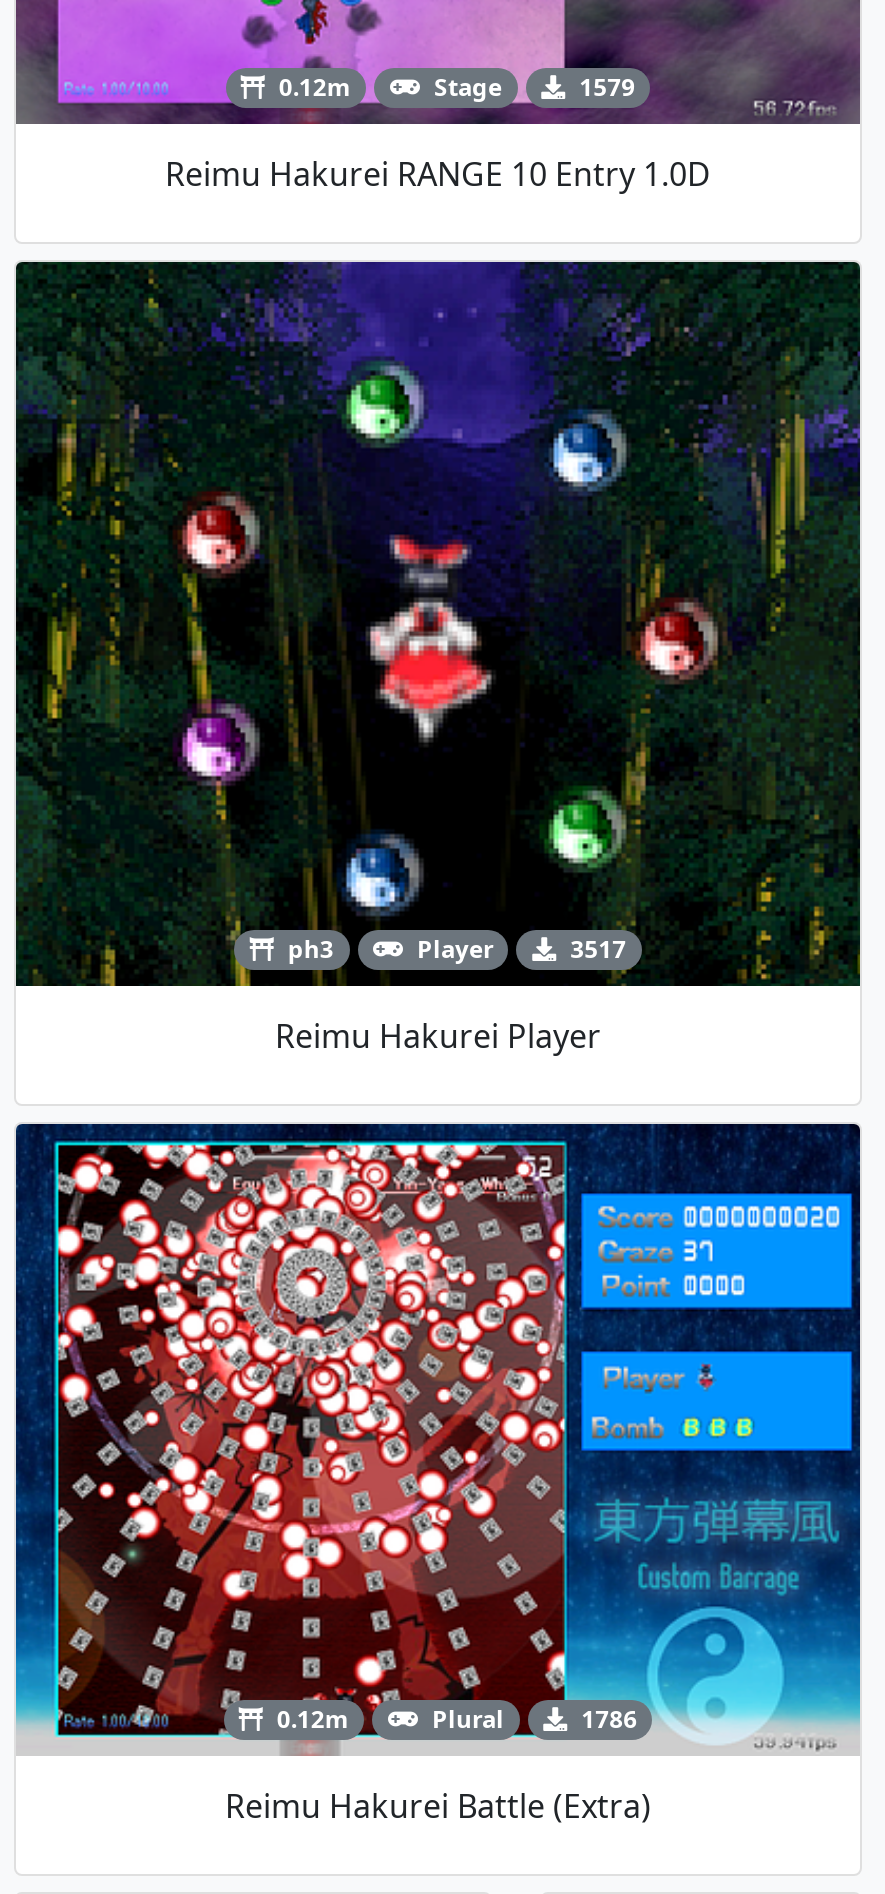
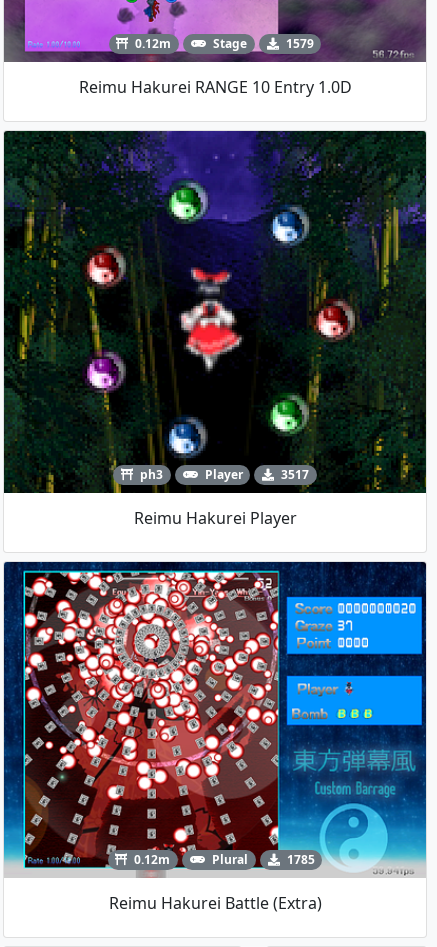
- 1786
+ 1785
